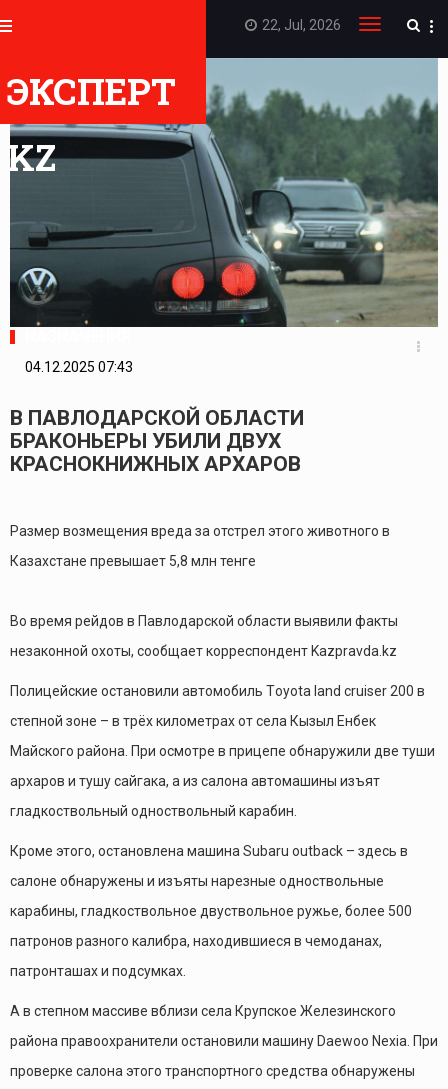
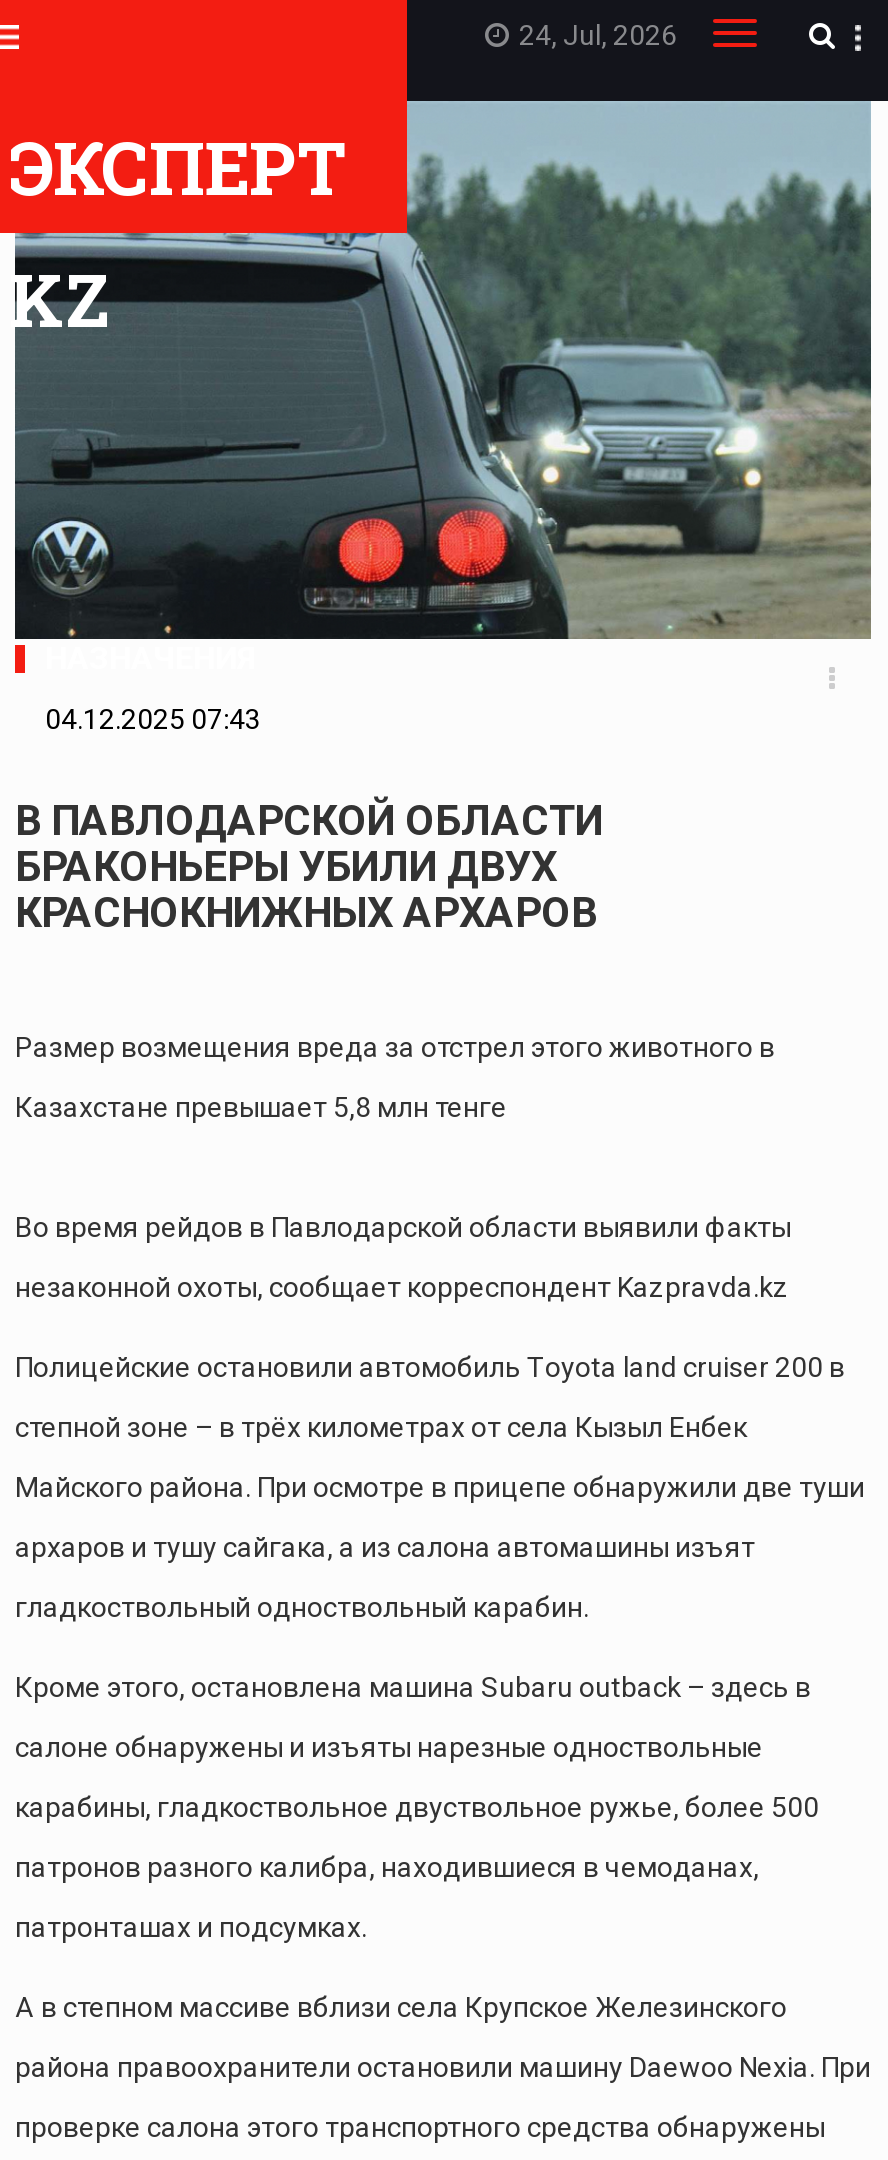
- 22, Jul, 2026
+ 24, Jul, 2026
